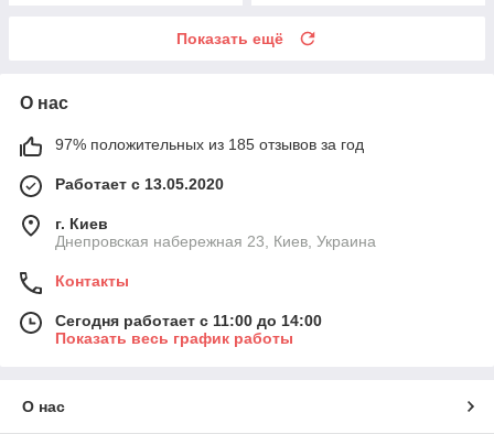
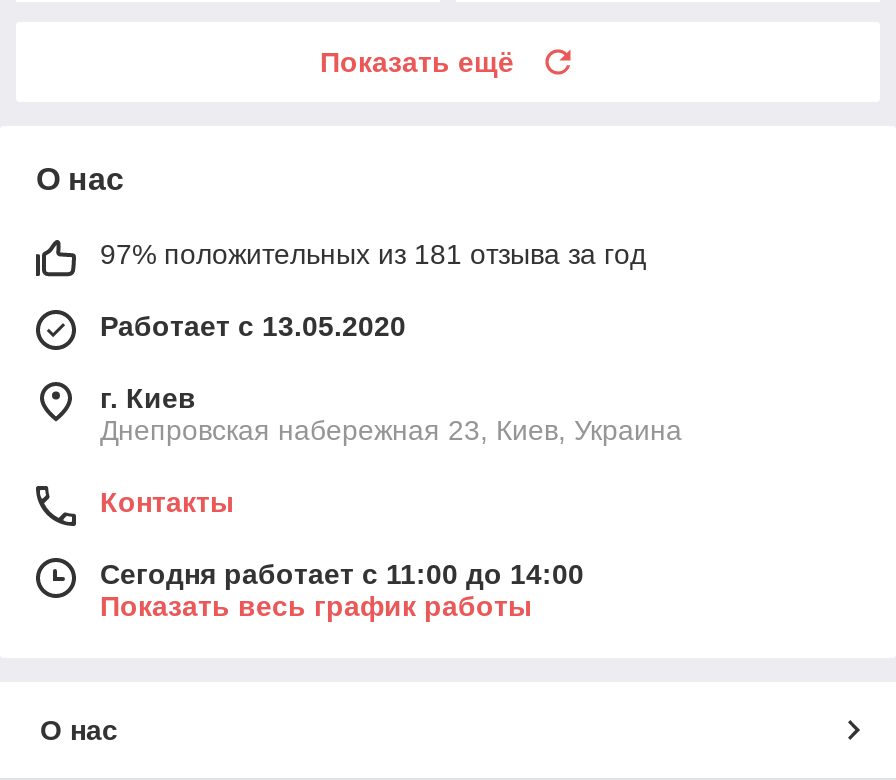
- 97% положительных из 185 отзывов за год
+ 97% положительных из 181 отзыва за год
